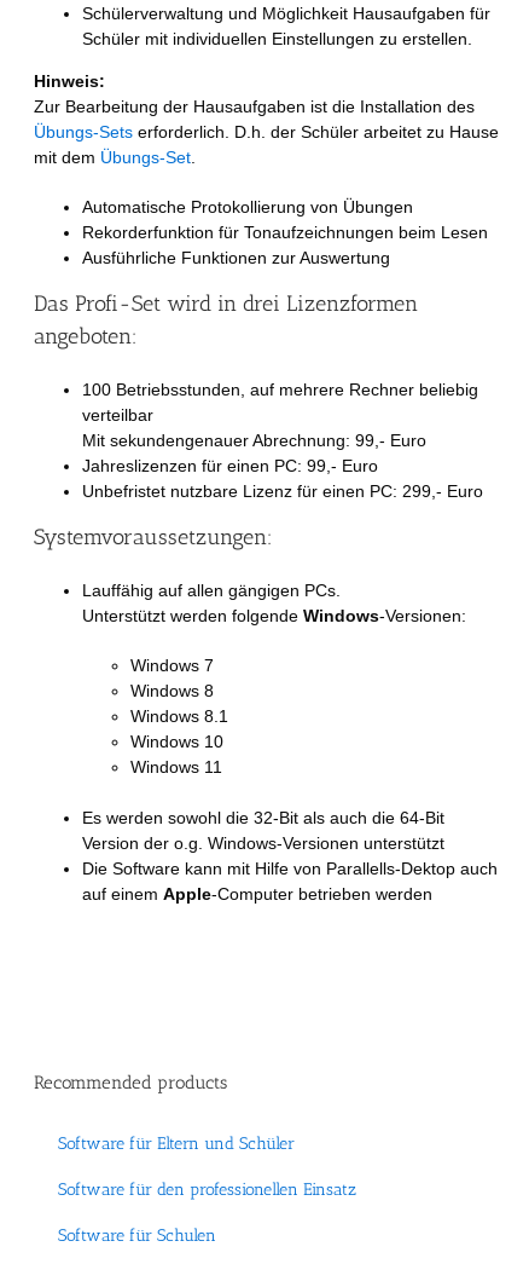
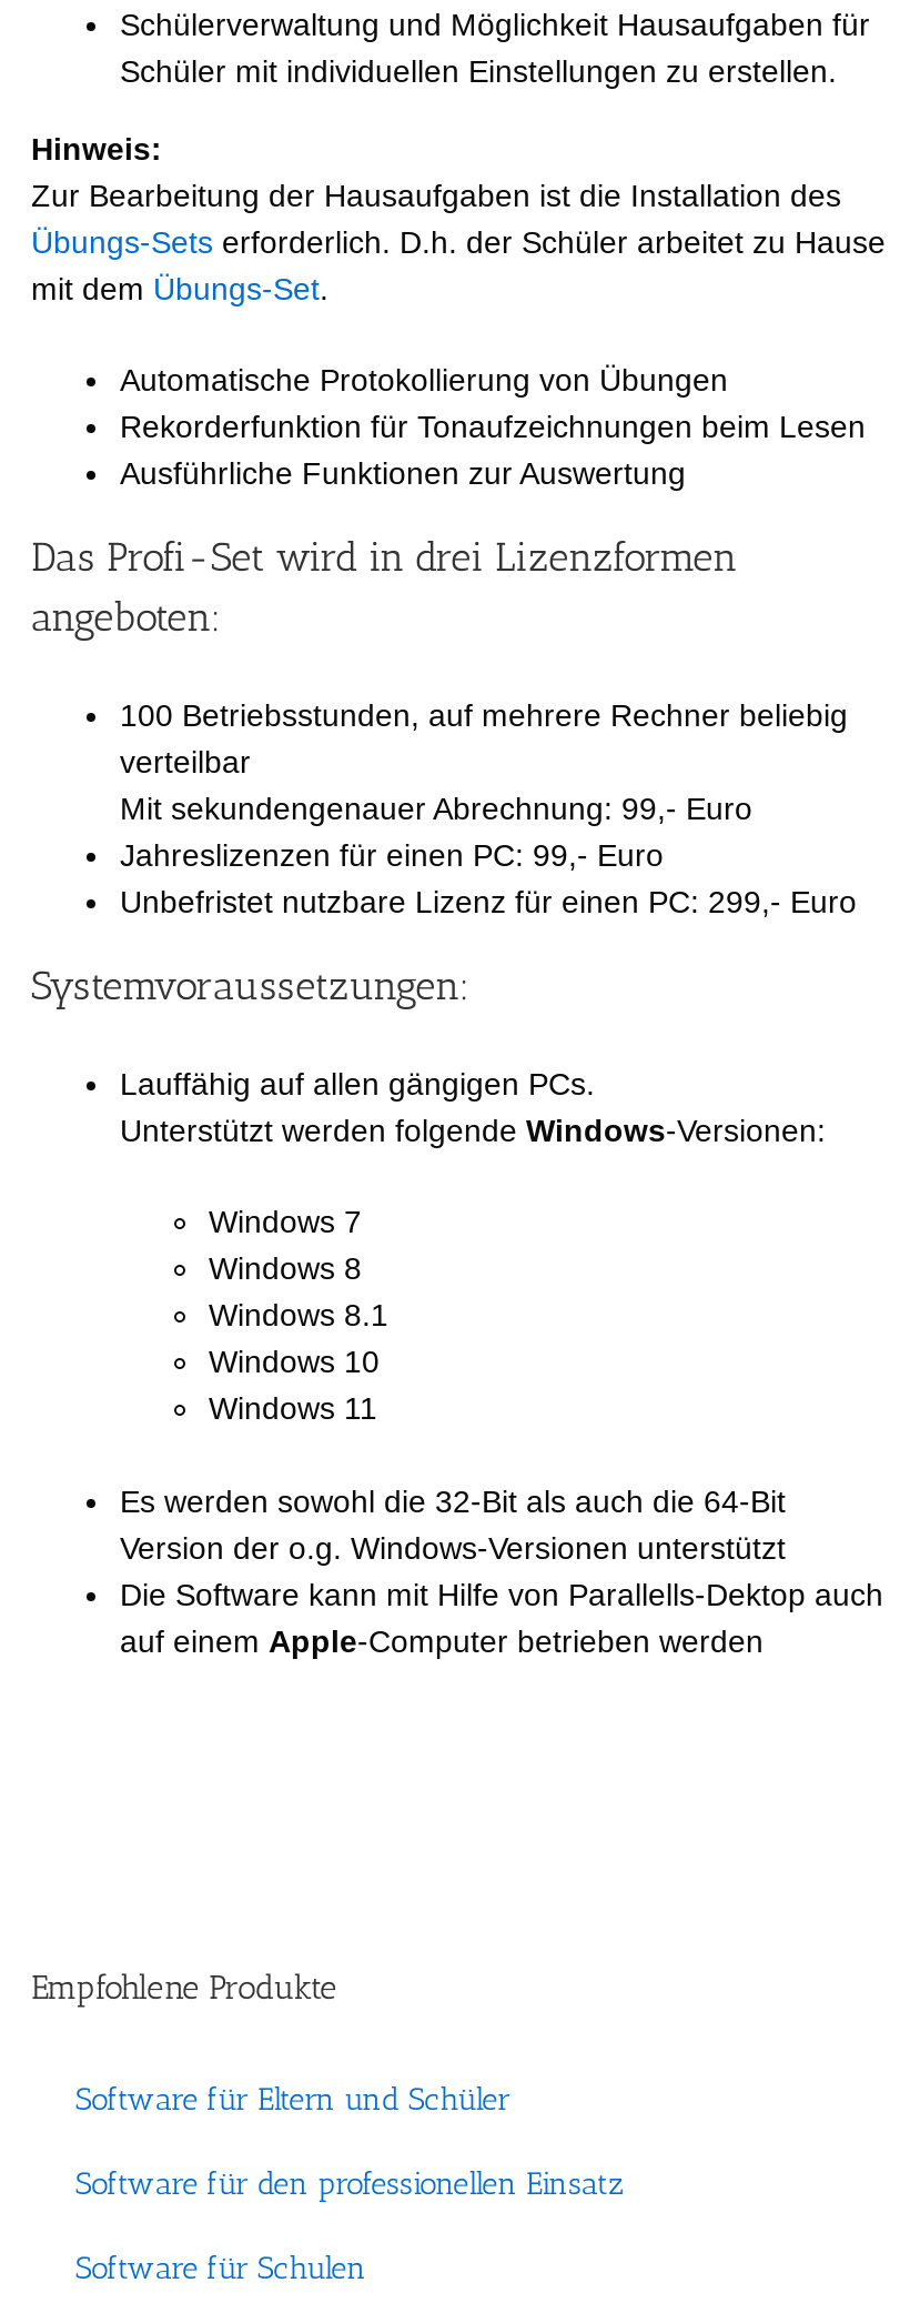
- Recommended products
+ Empfohlene Produkte
